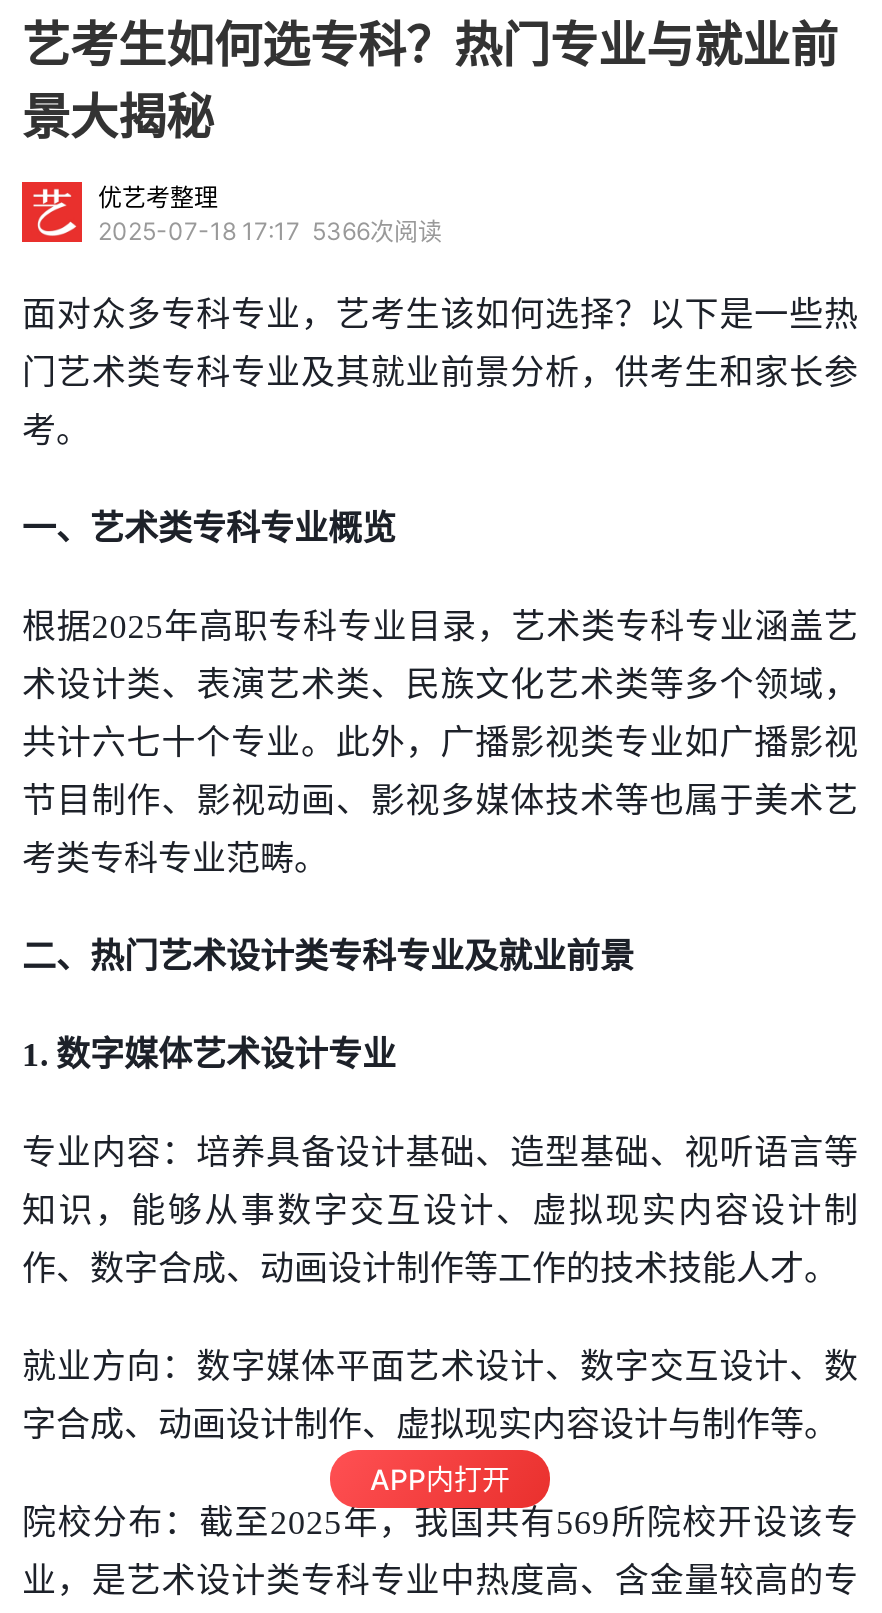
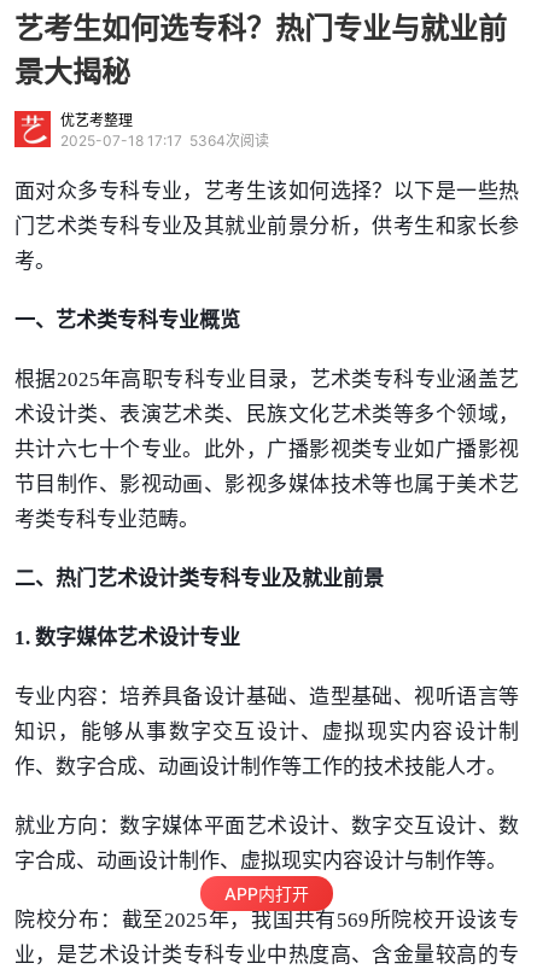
- 2025-07-18 17:17 5366次阅读
+ 2025-07-18 17:17 5364次阅读
